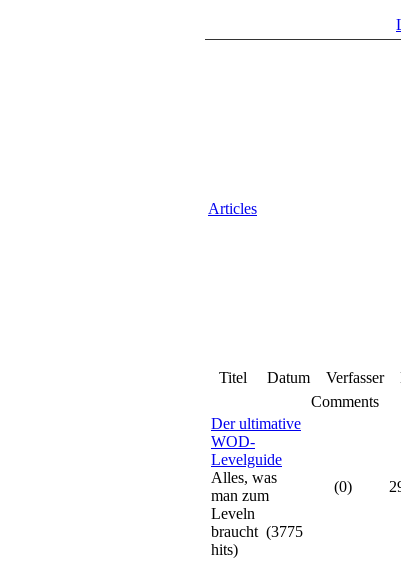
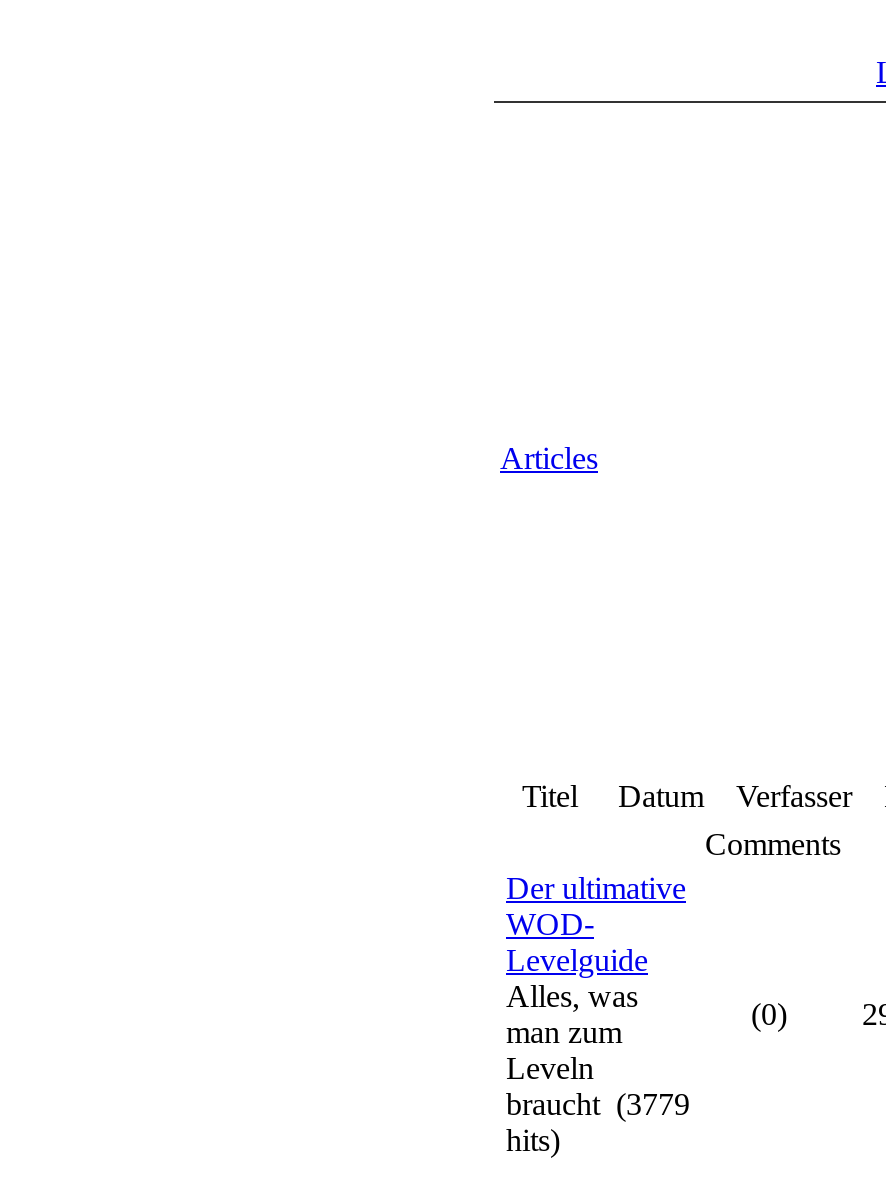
- braucht (3775
+ braucht (3779
